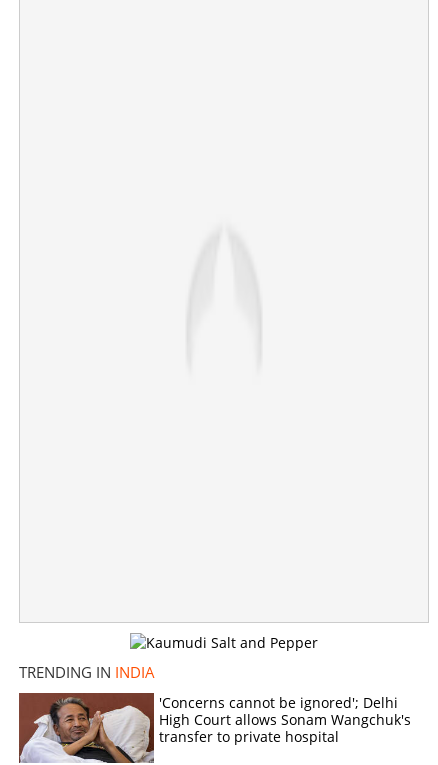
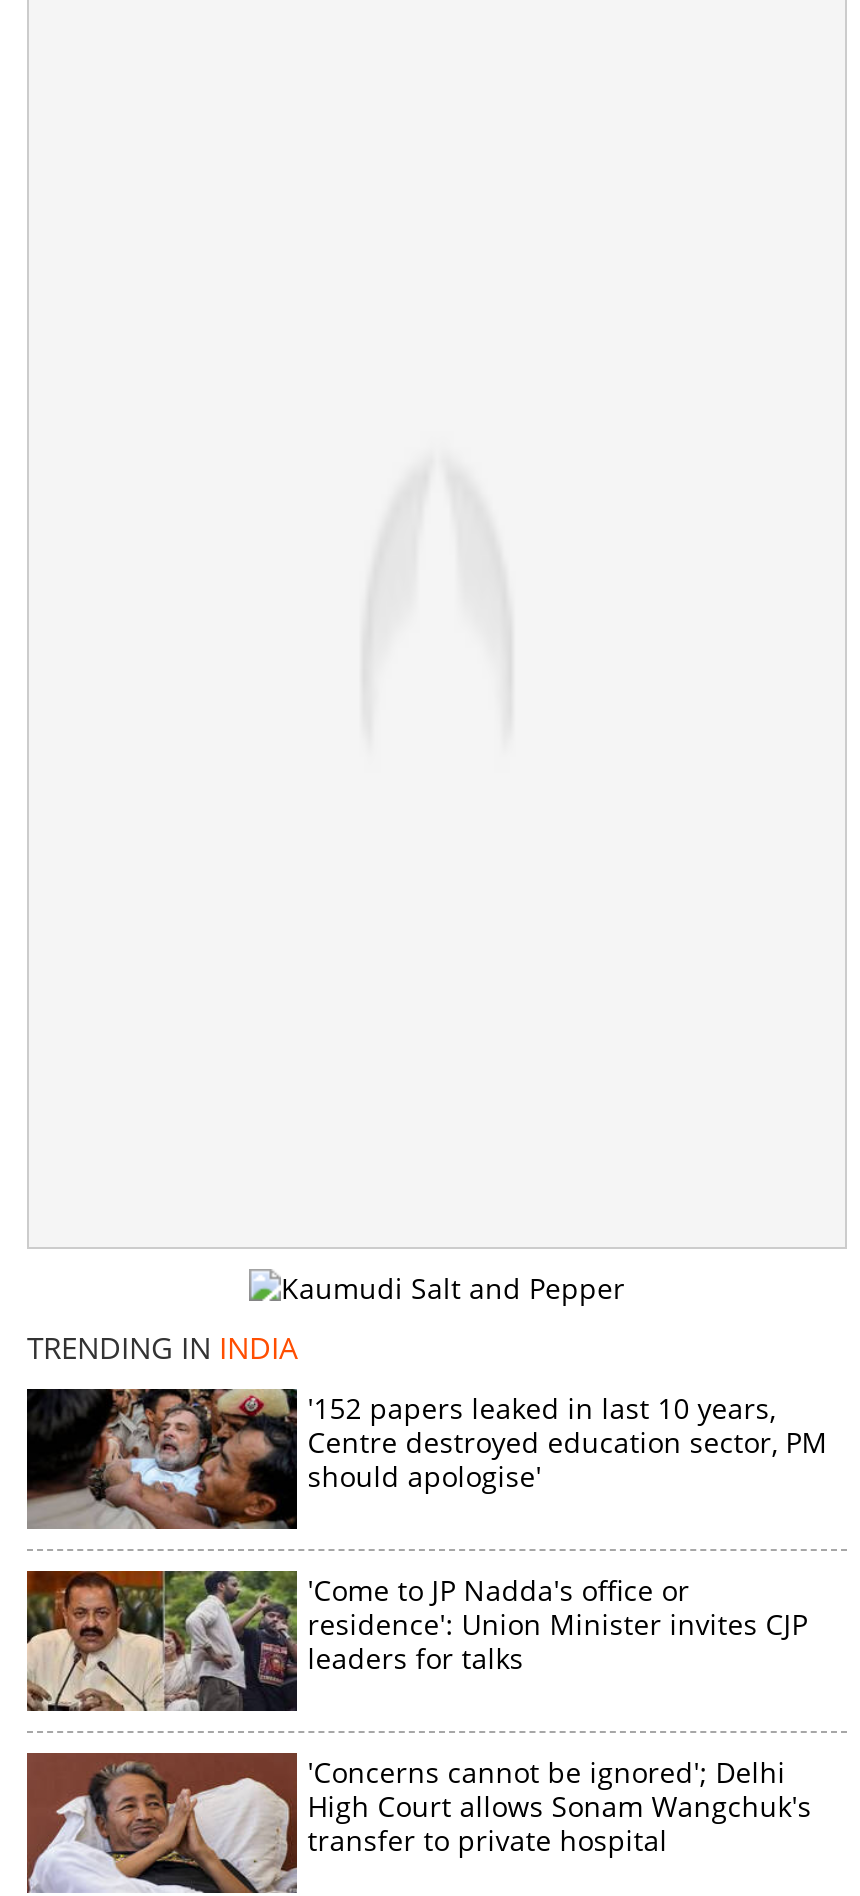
+ [image]
+ '152 papers leaked in last 10 years,
+ Centre destroyed education sector, PM
+ should apologise'
+ 'Come to JP Nadda's office or
+ residence': Union Minister invites CJP
+ leaders for talks

+ [image]
